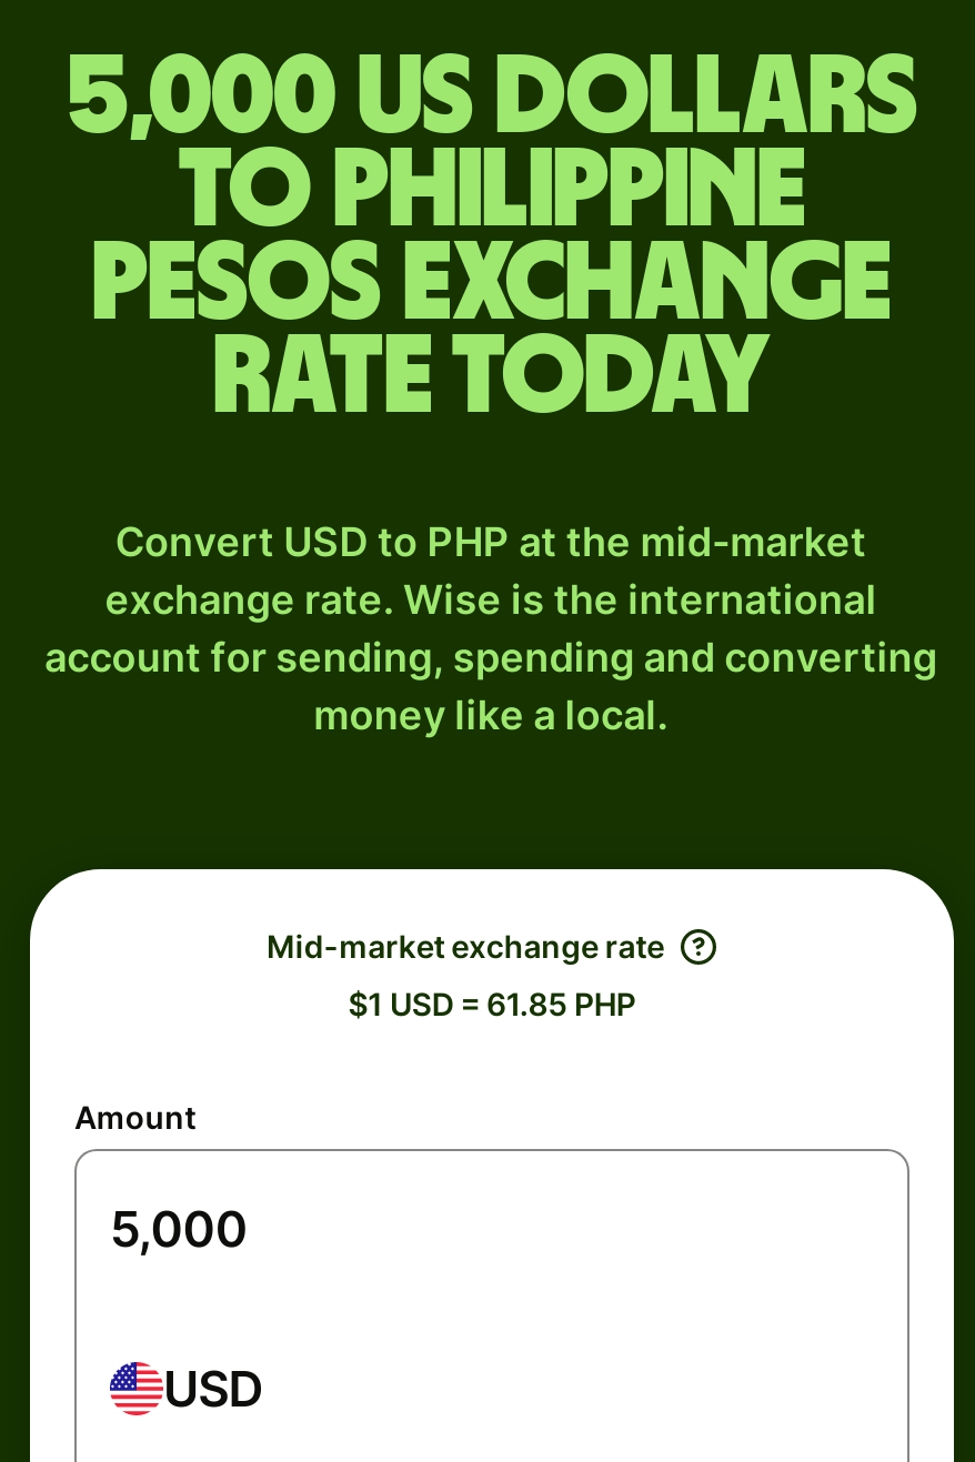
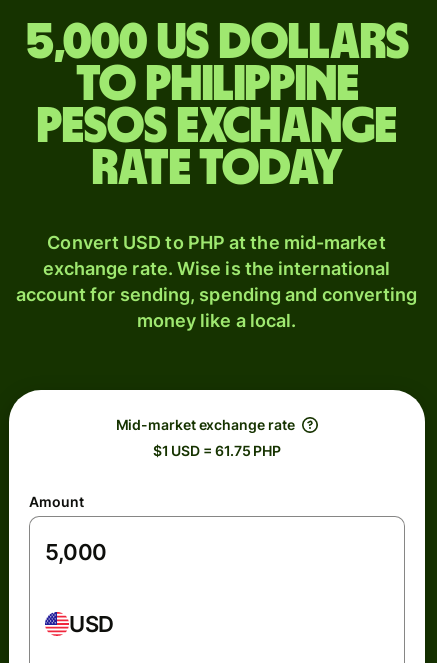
- $1 USD = 61.85 PHP
+ $1 USD = 61.75 PHP
